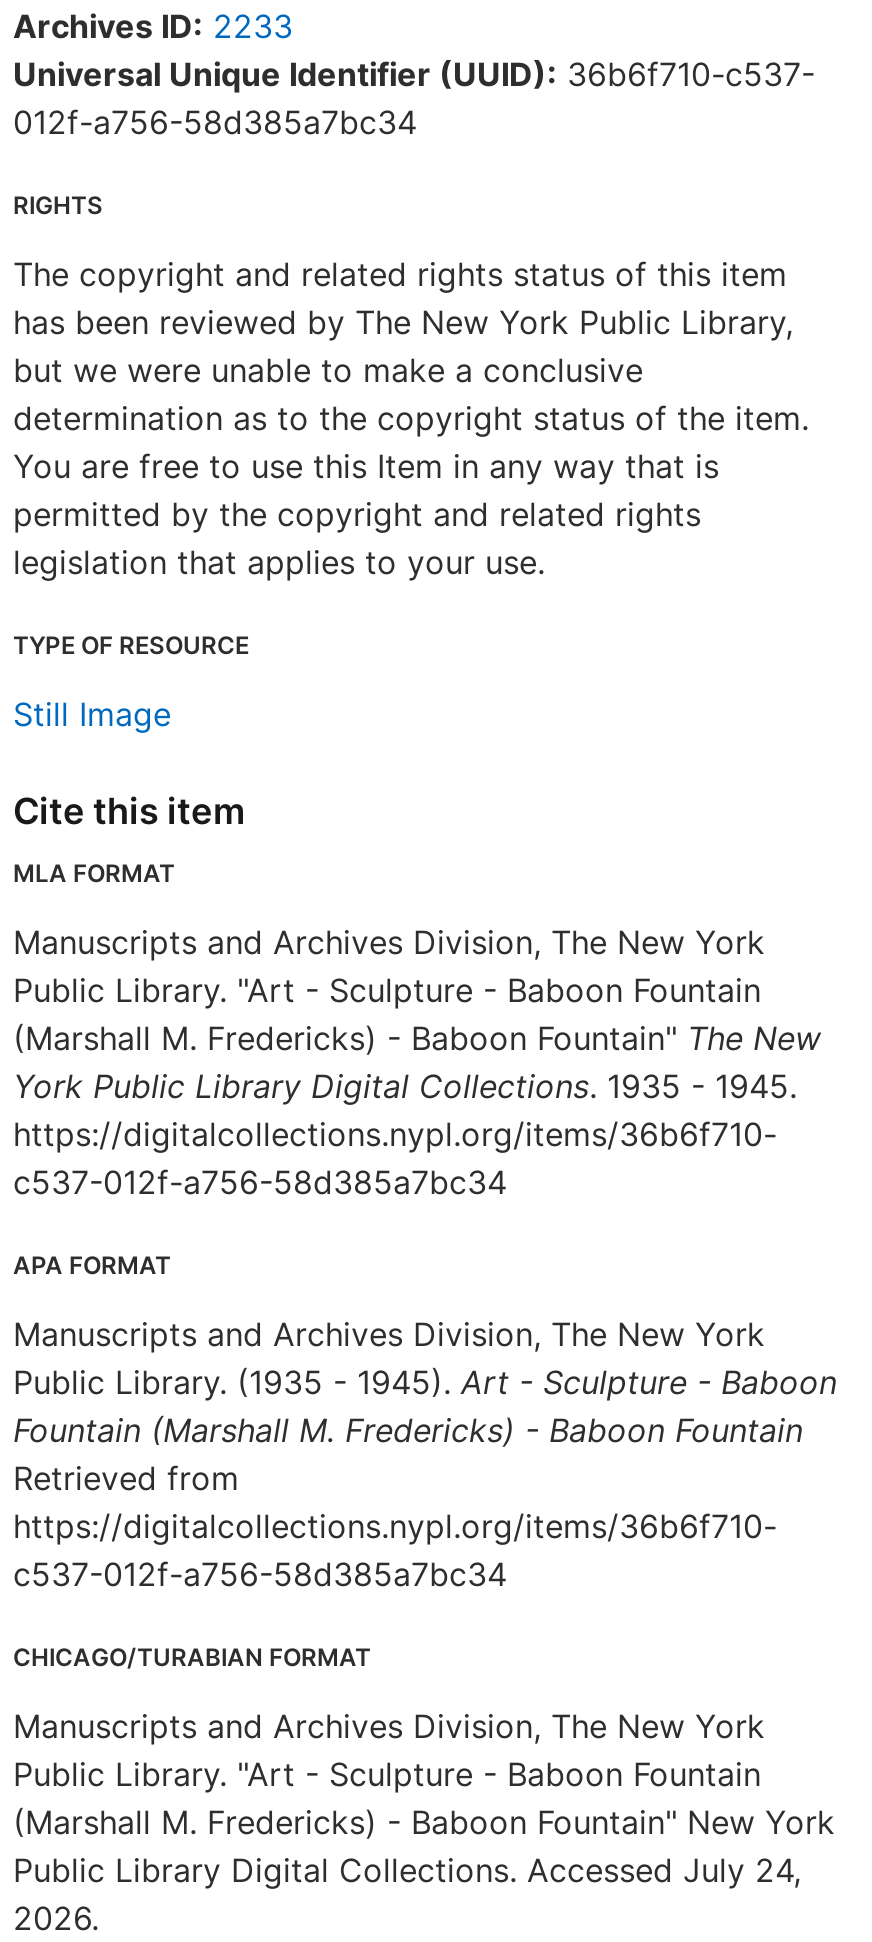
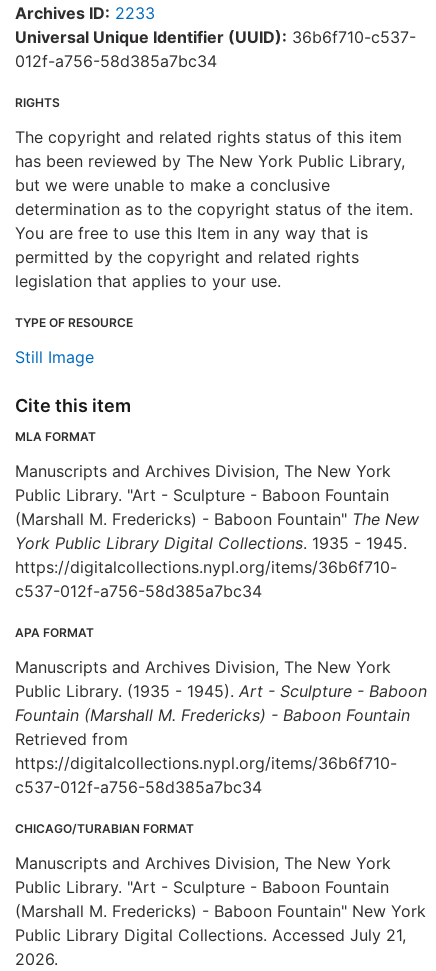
- Public Library Digital Collections. Accessed July 24,
+ Public Library Digital Collections. Accessed July 21,
